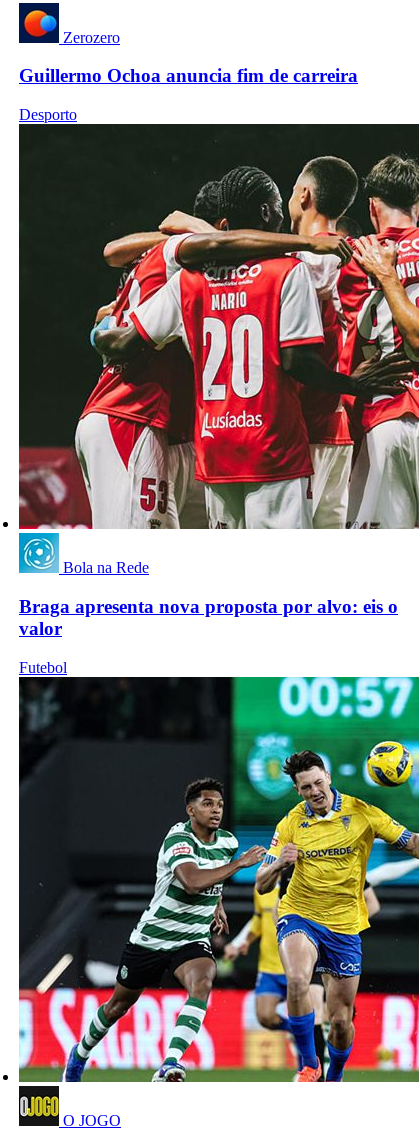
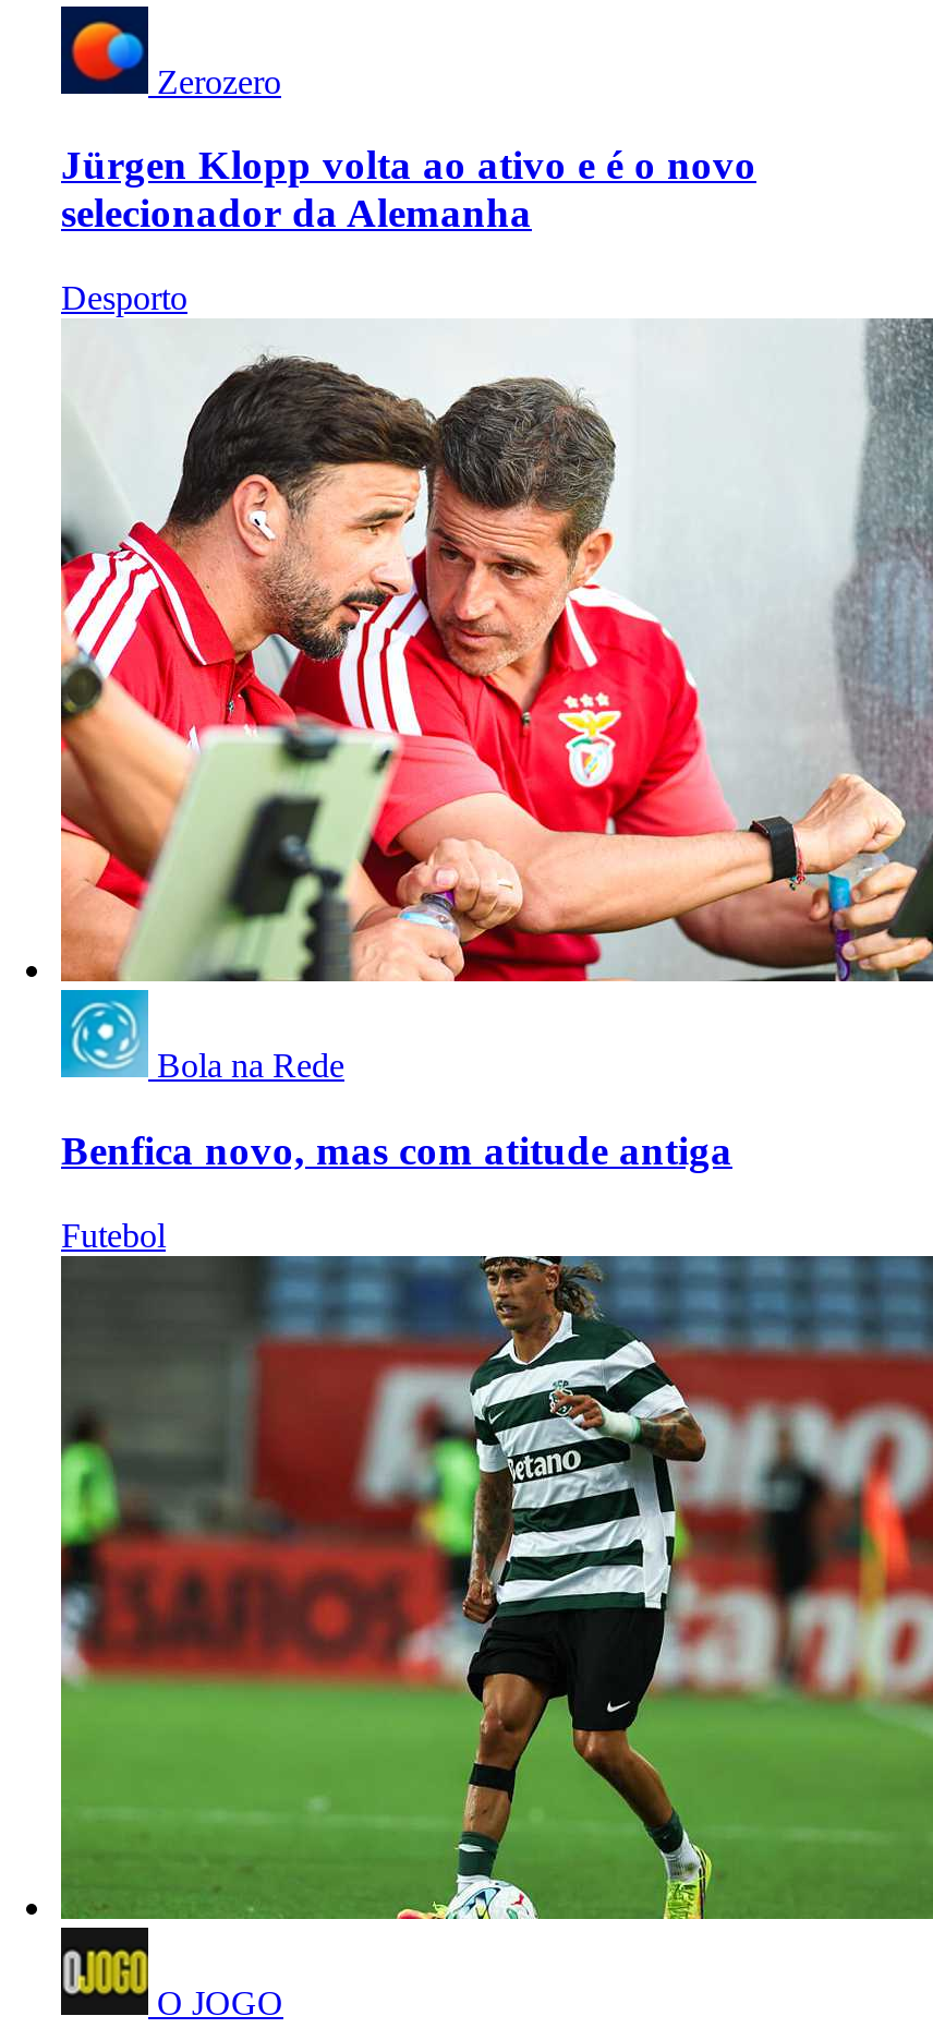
- Guillermo Ochoa anuncia fim de carreira
+ Jürgen Klopp volta ao ativo e é o novo
+ selecionador da Alemanha

moved down: Desporto

- [image]
+ [image]

- Braga apresenta nova proposta por alvo: eis o
- valor
+ Benfica novo, mas com atitude antiga

- [image]
+ [image]
